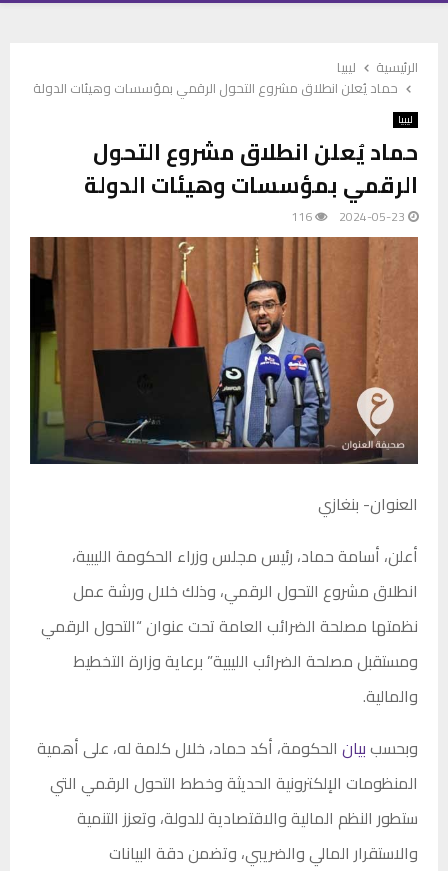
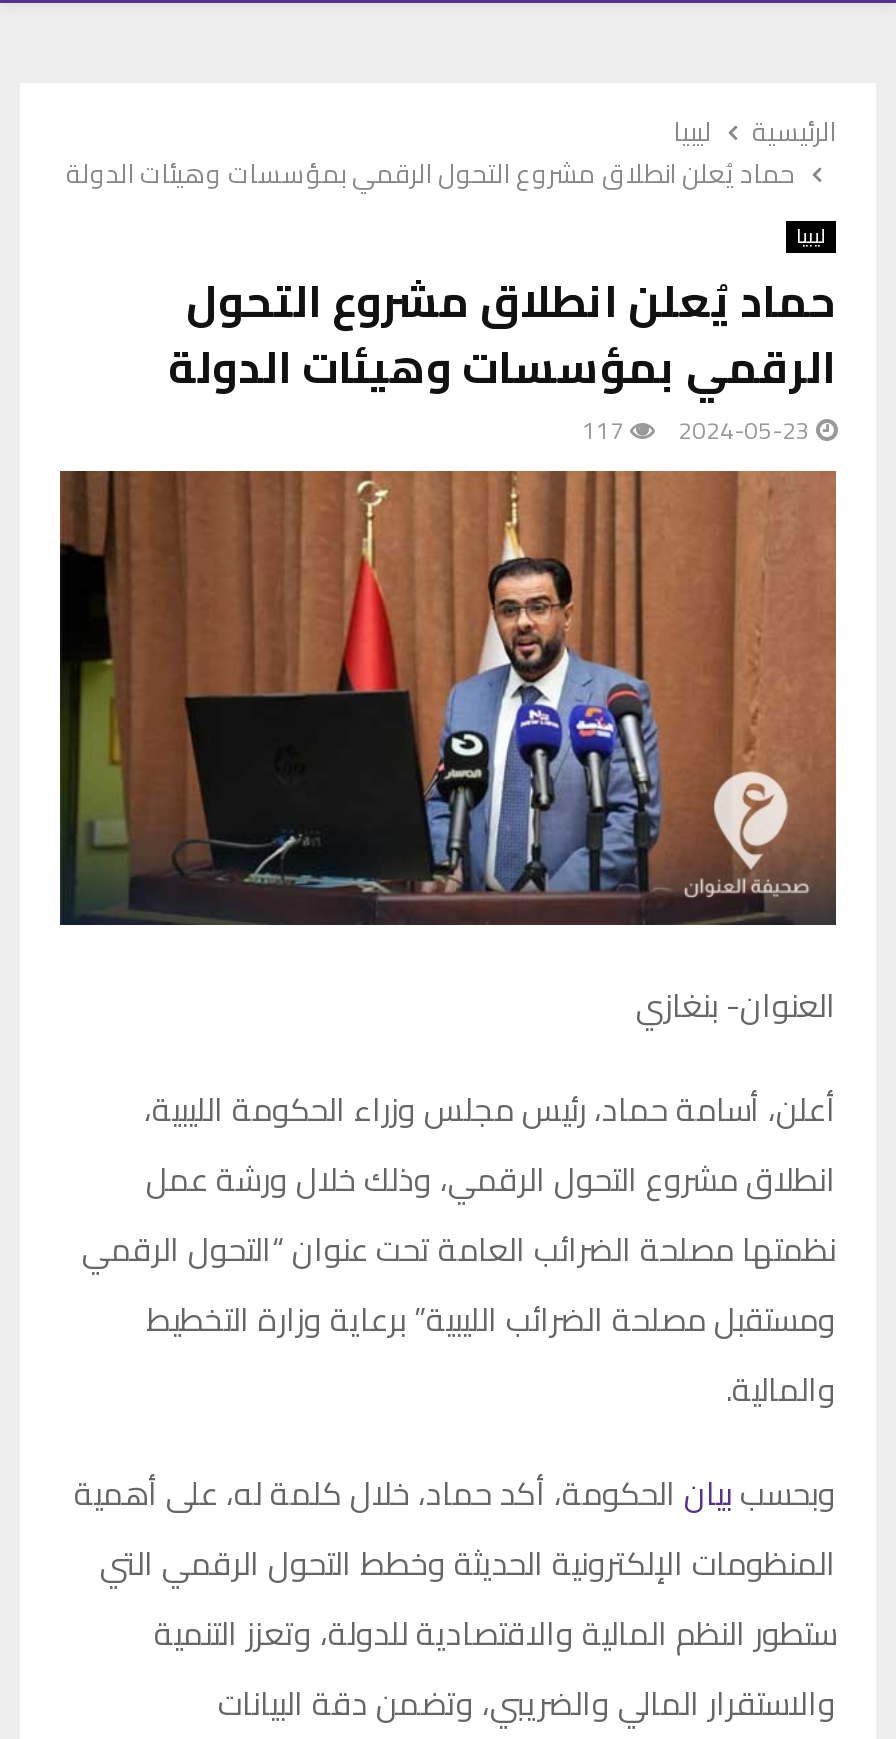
- 116 2024-05-23
+ 117 2024-05-23
